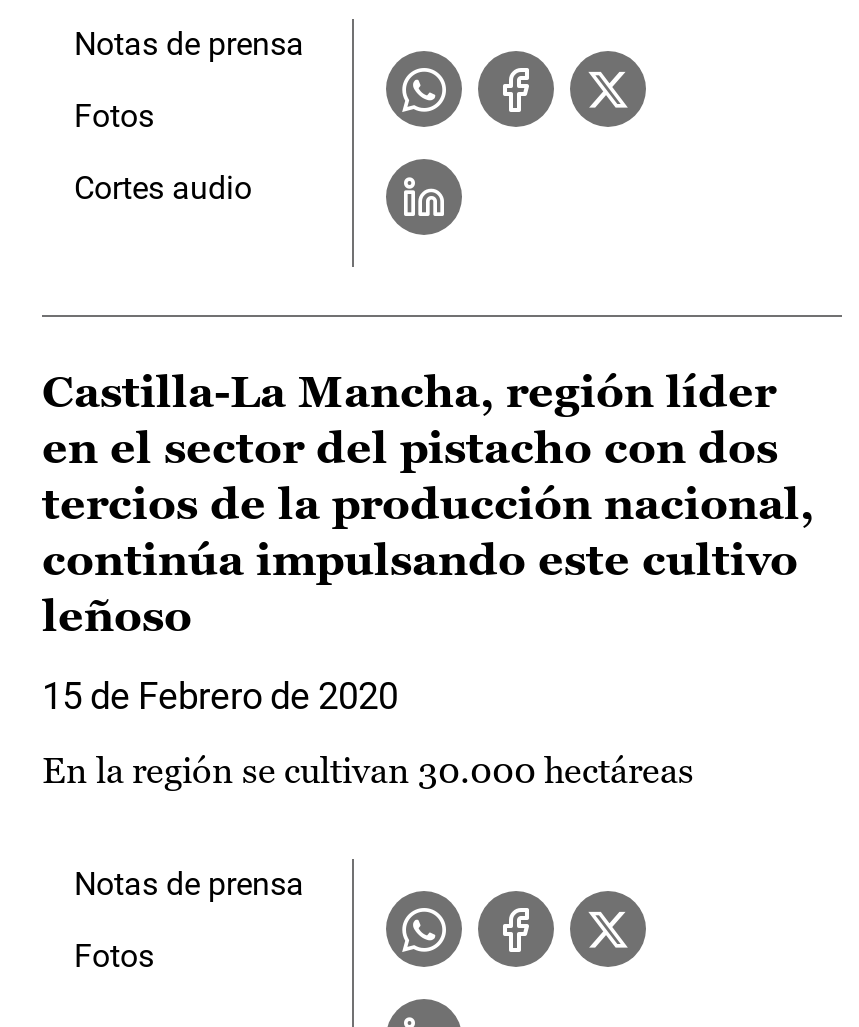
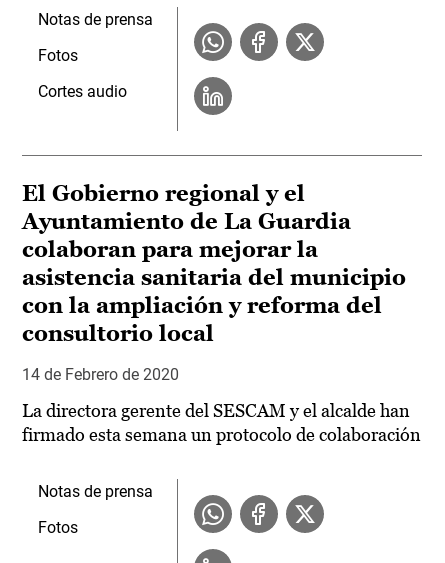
- Castilla-La Mancha, región líder
- en el sector del pistacho con dos
- tercios de la producción nacional,
- continúa impulsando este cultivo
- leñoso
+ El Gobierno regional y el
+ Ayuntamiento de La Guardia
+ colaboran para mejorar la
+ asistencia sanitaria del municipio
+ con la ampliación y reforma del
+ consultorio local

- 15 de Febrero de 2020
+ 14 de Febrero de 2020

- En la región se cultivan 30.000 hectáreas
+ La directora gerente del SESCAM y el alcalde han
+ firmado esta semana un protocolo de colaboración
